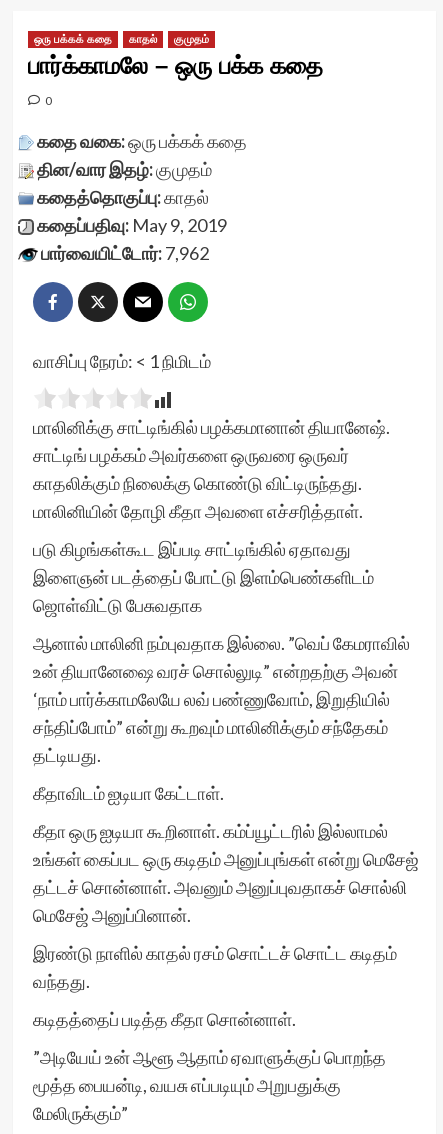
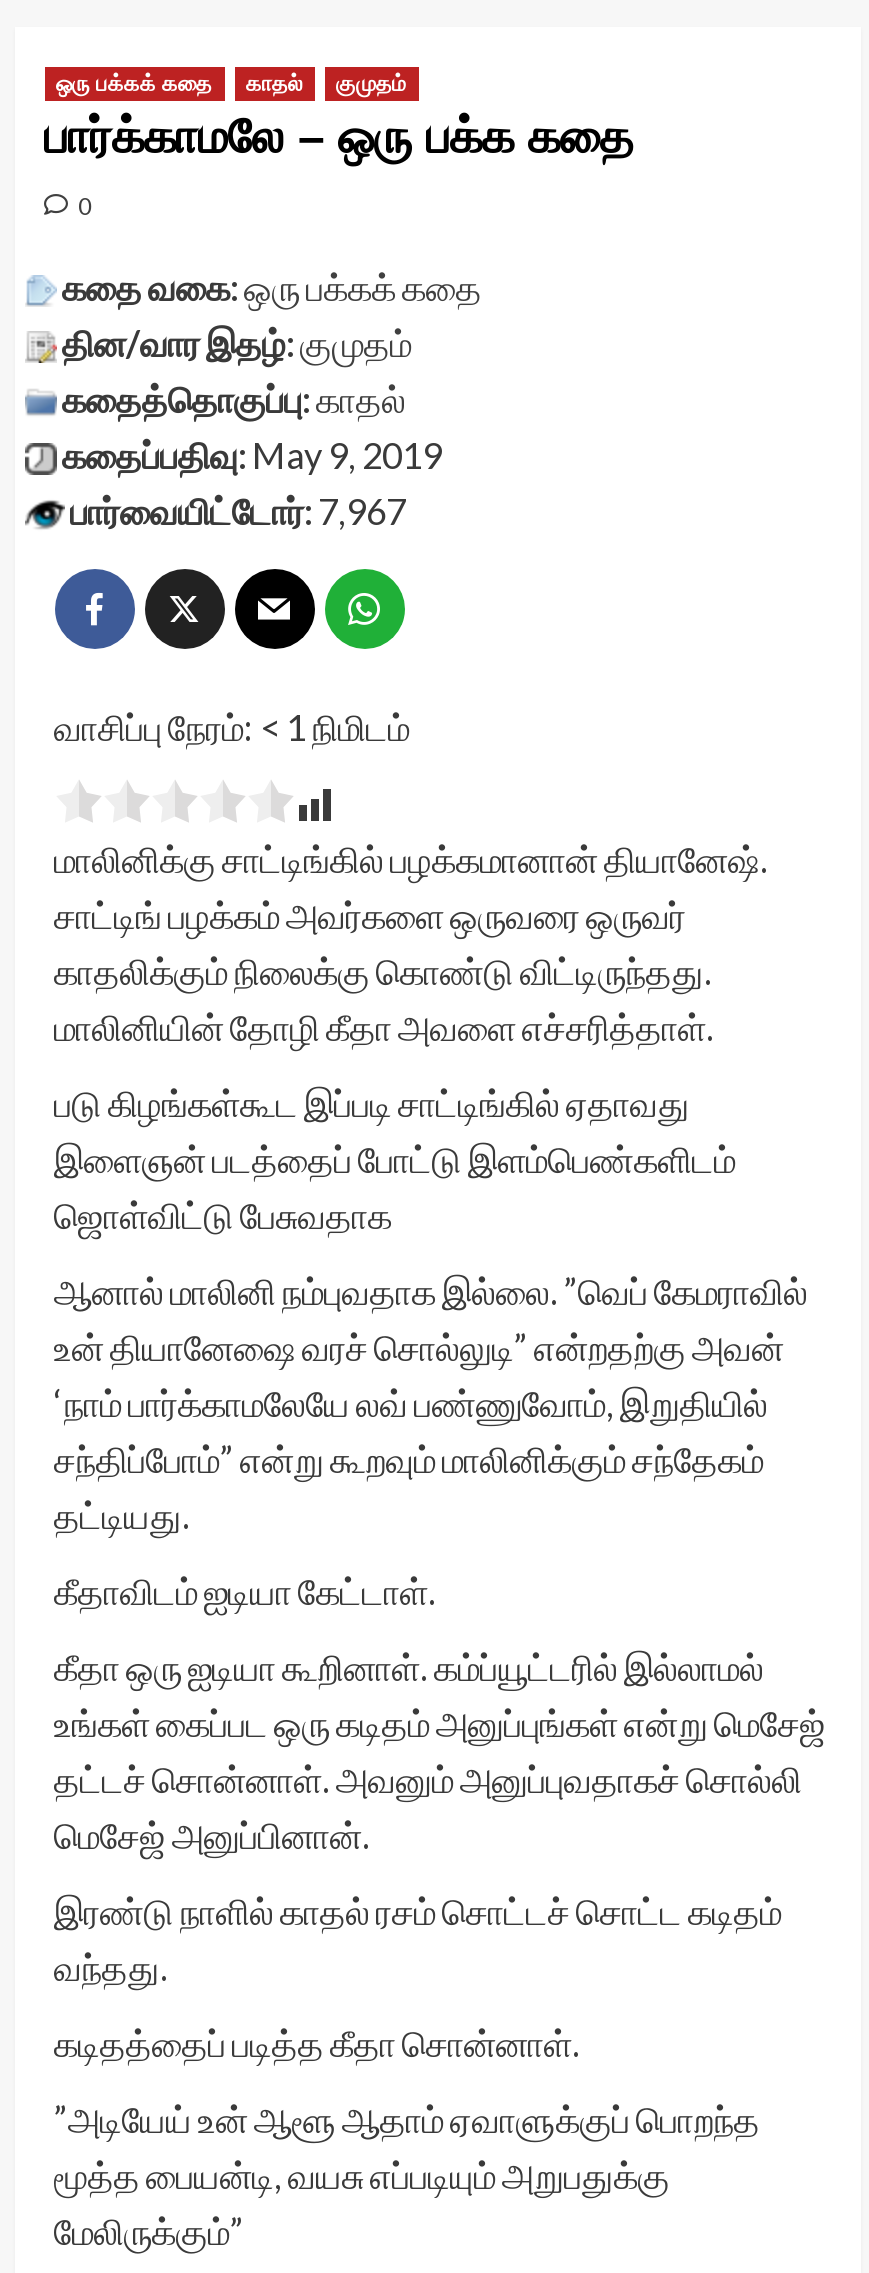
- பார்வையிட்டோர்: 7,962
+ பார்வையிட்டோர்: 7,967
